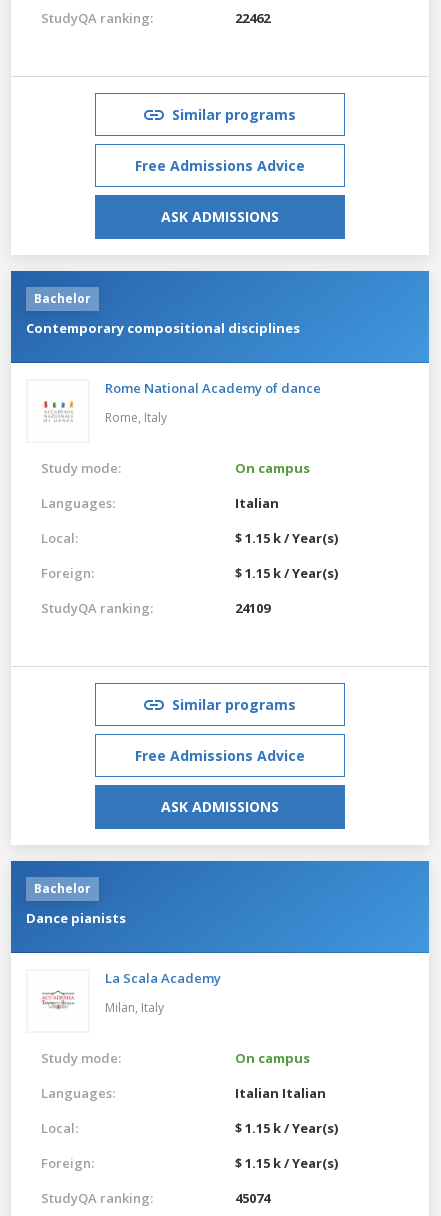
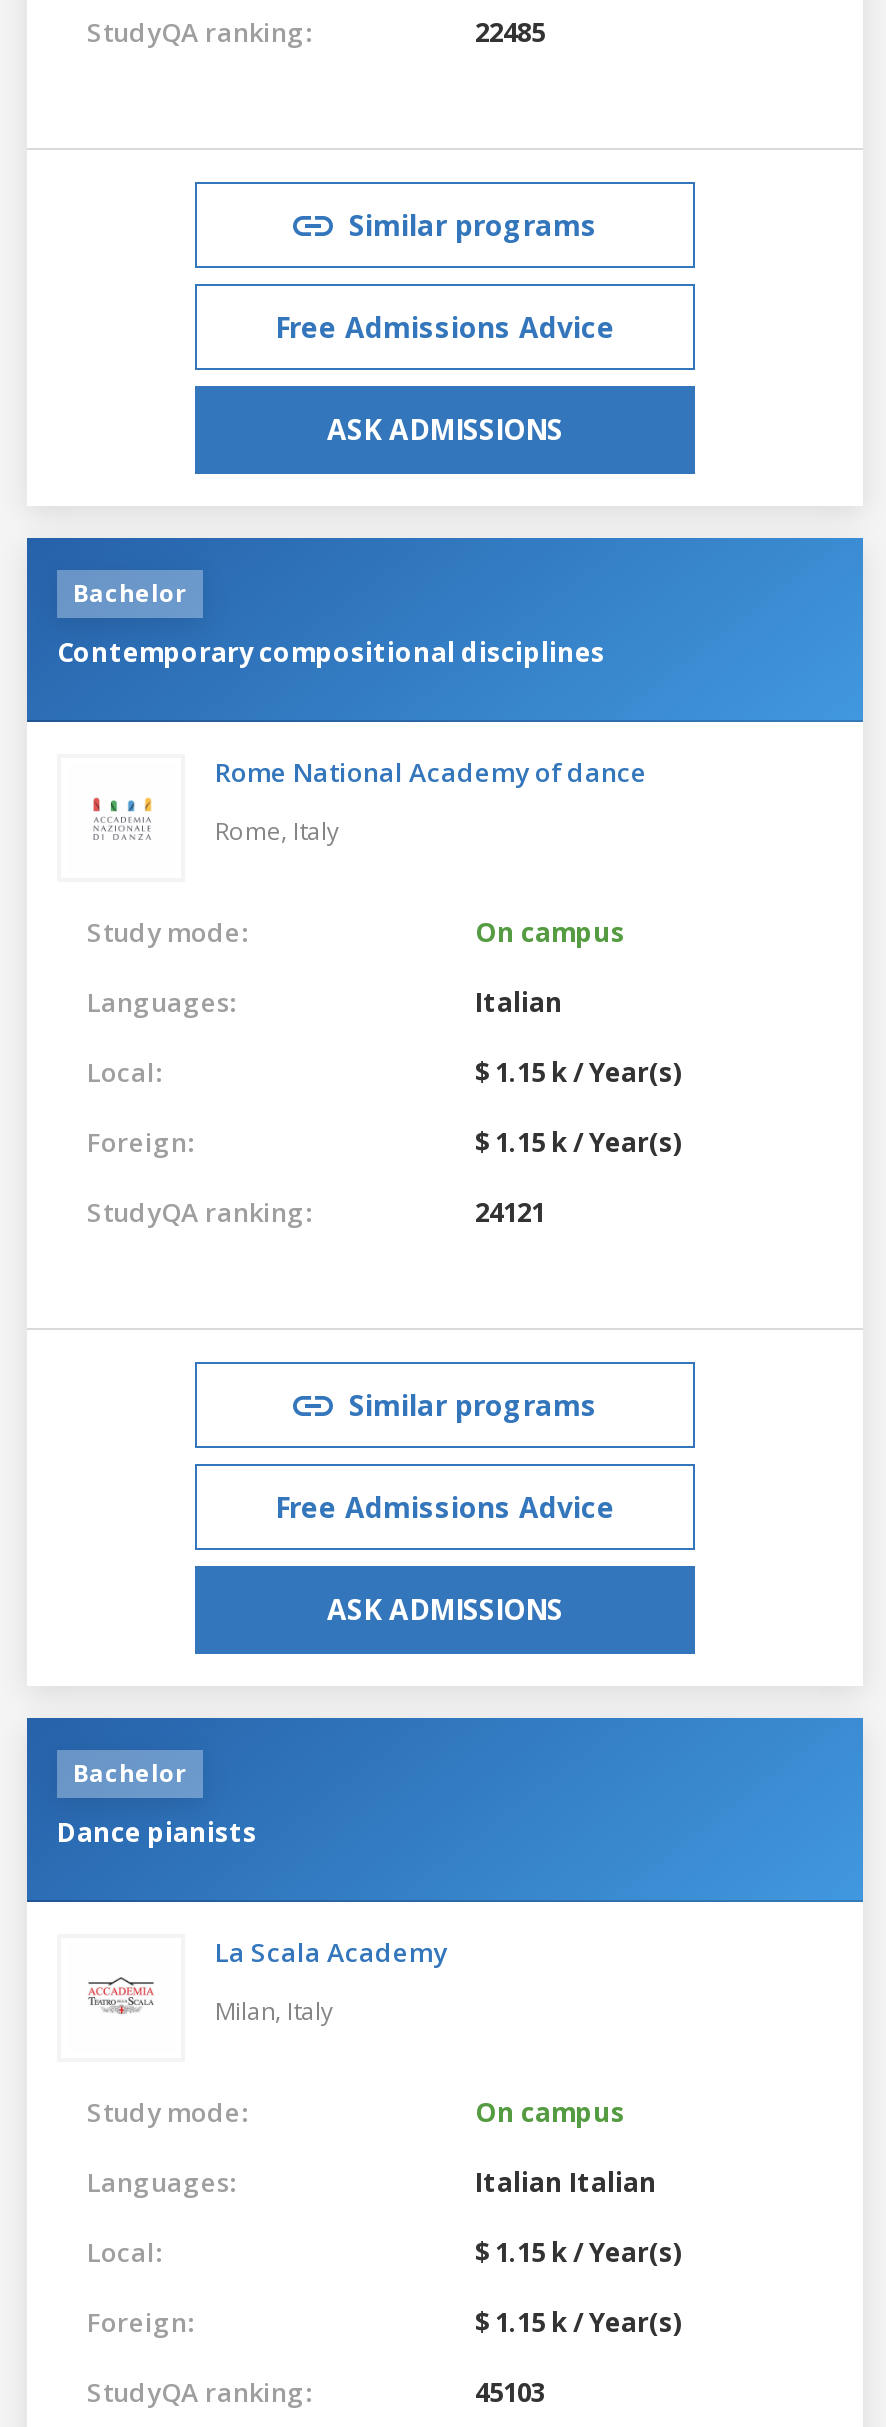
- 22462
+ 22485

- 24109
+ 24121

- 45074
+ 45103
